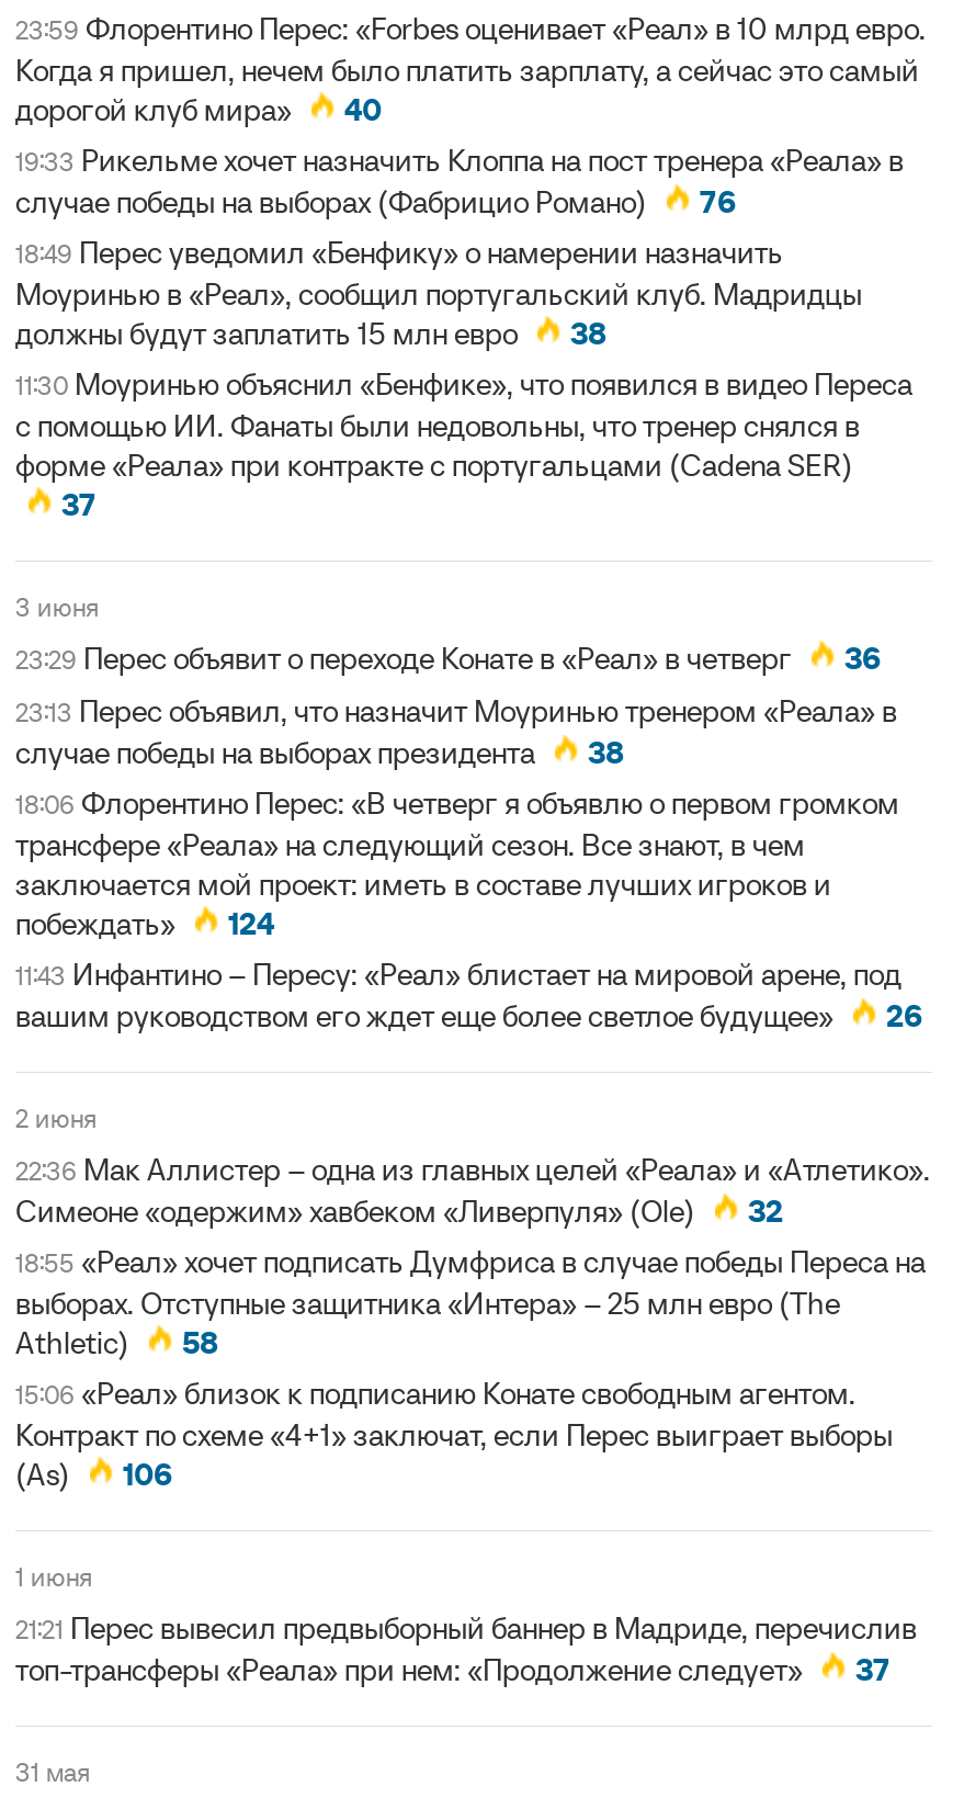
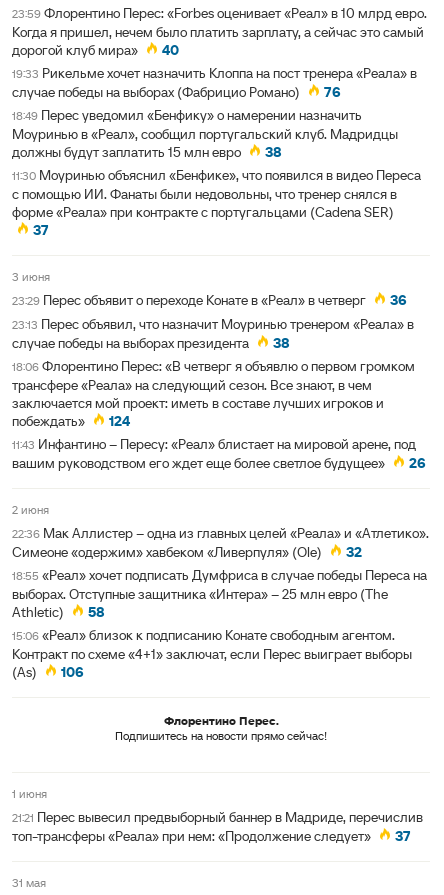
+ Флорентино Перес.
+ Подпишитесь на новости прямо сейчас!
